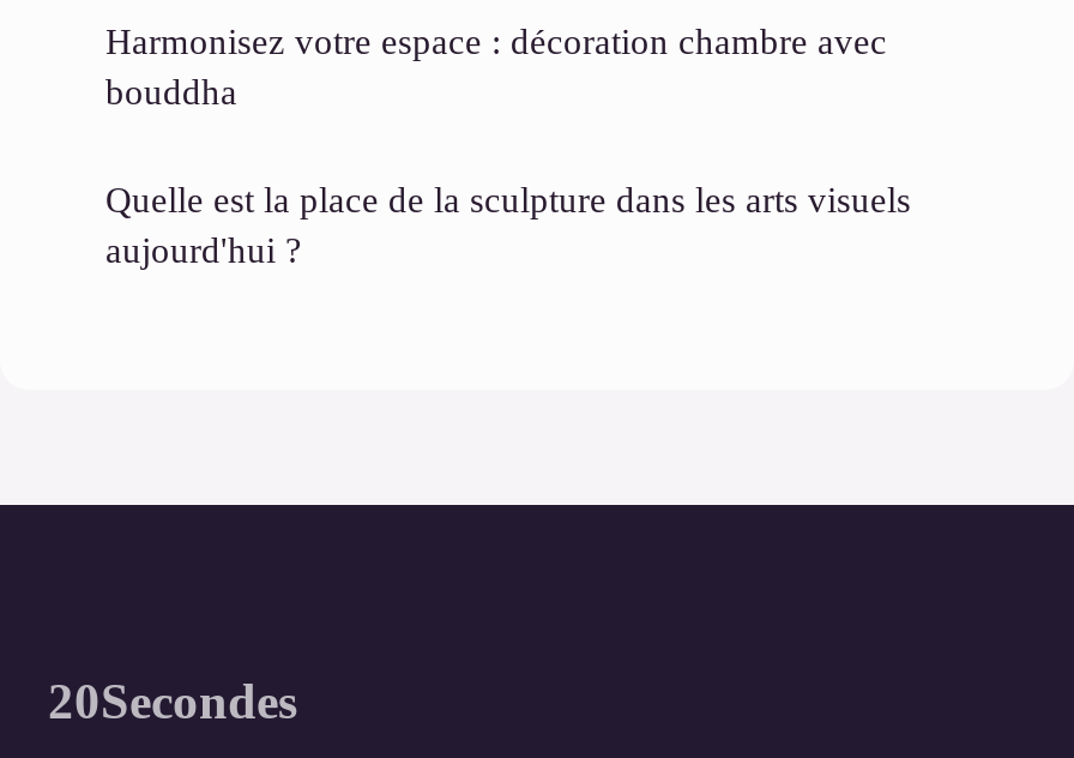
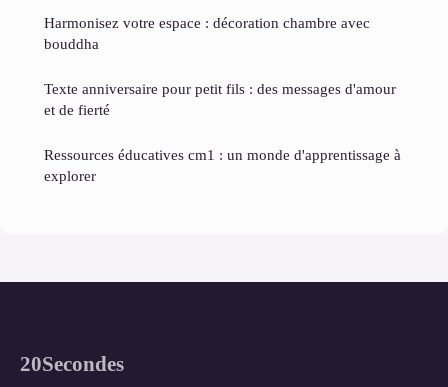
- Quelle est la place de la sculpture dans les arts visuels
- aujourd'hui ?
+ Texte anniversaire pour petit fils : des messages d'amour
+ et de fierté
+ Ressources éducatives cm1 : un monde d'apprentissage à
+ explorer
